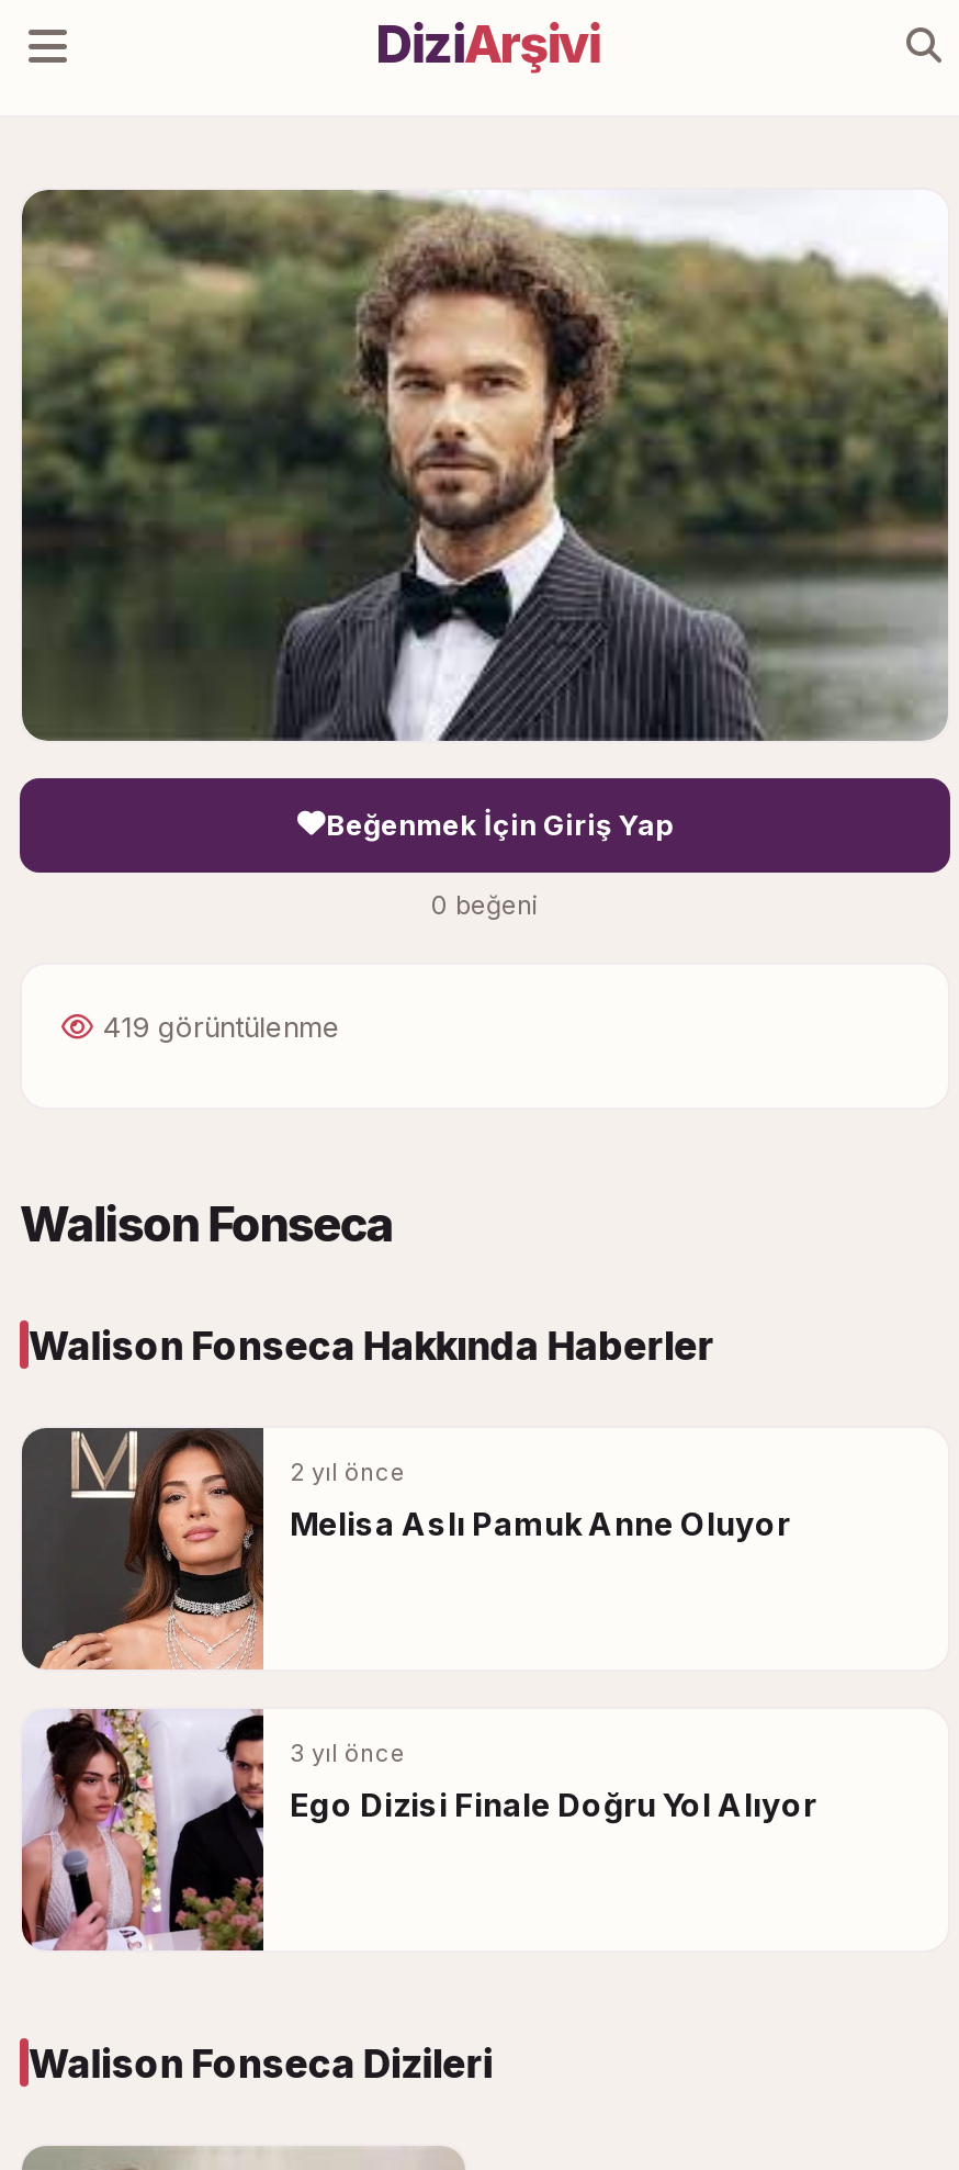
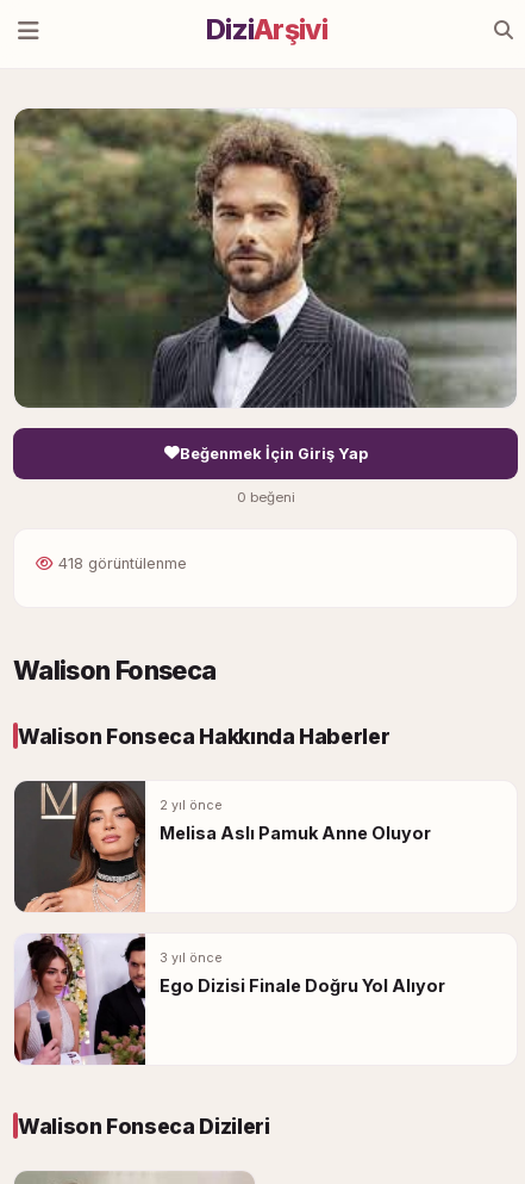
- 419 görüntülenme
+ 418 görüntülenme
